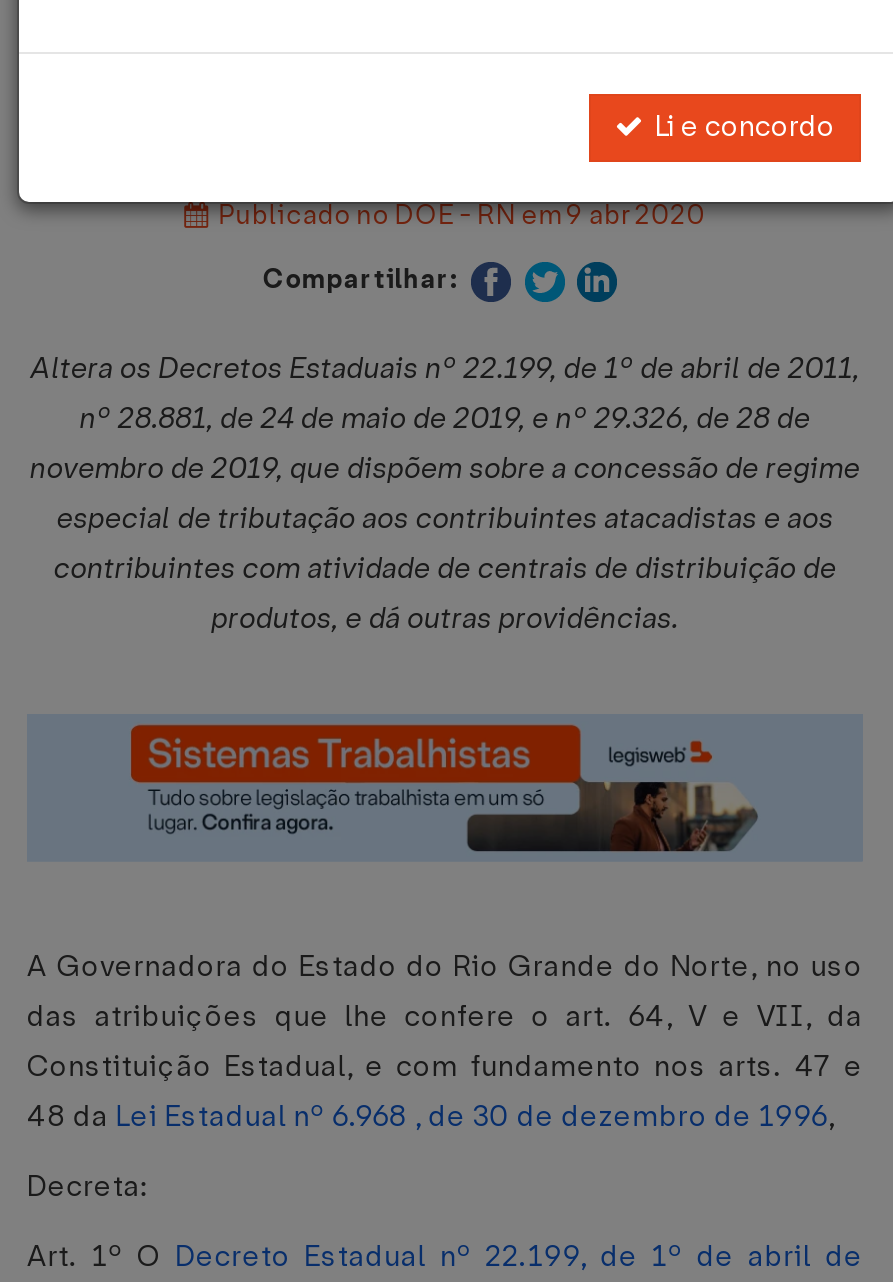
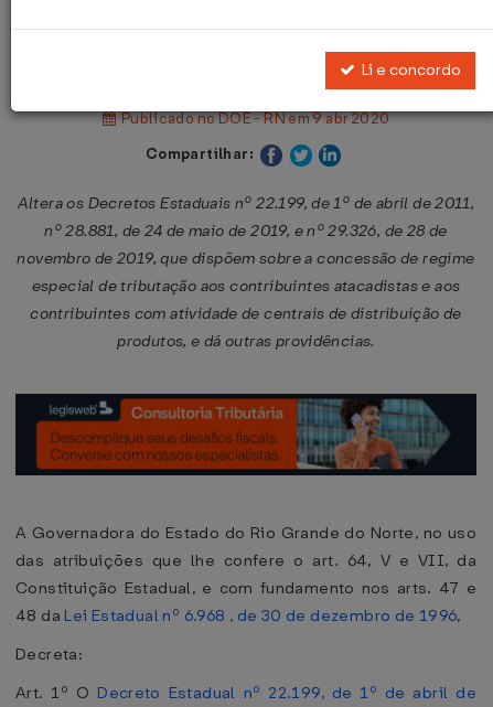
- [image]
+ [image]
